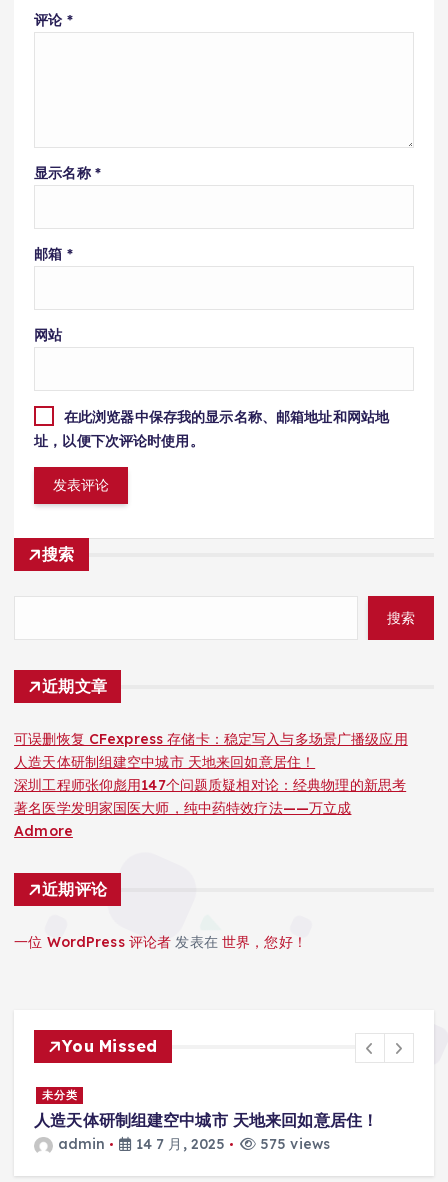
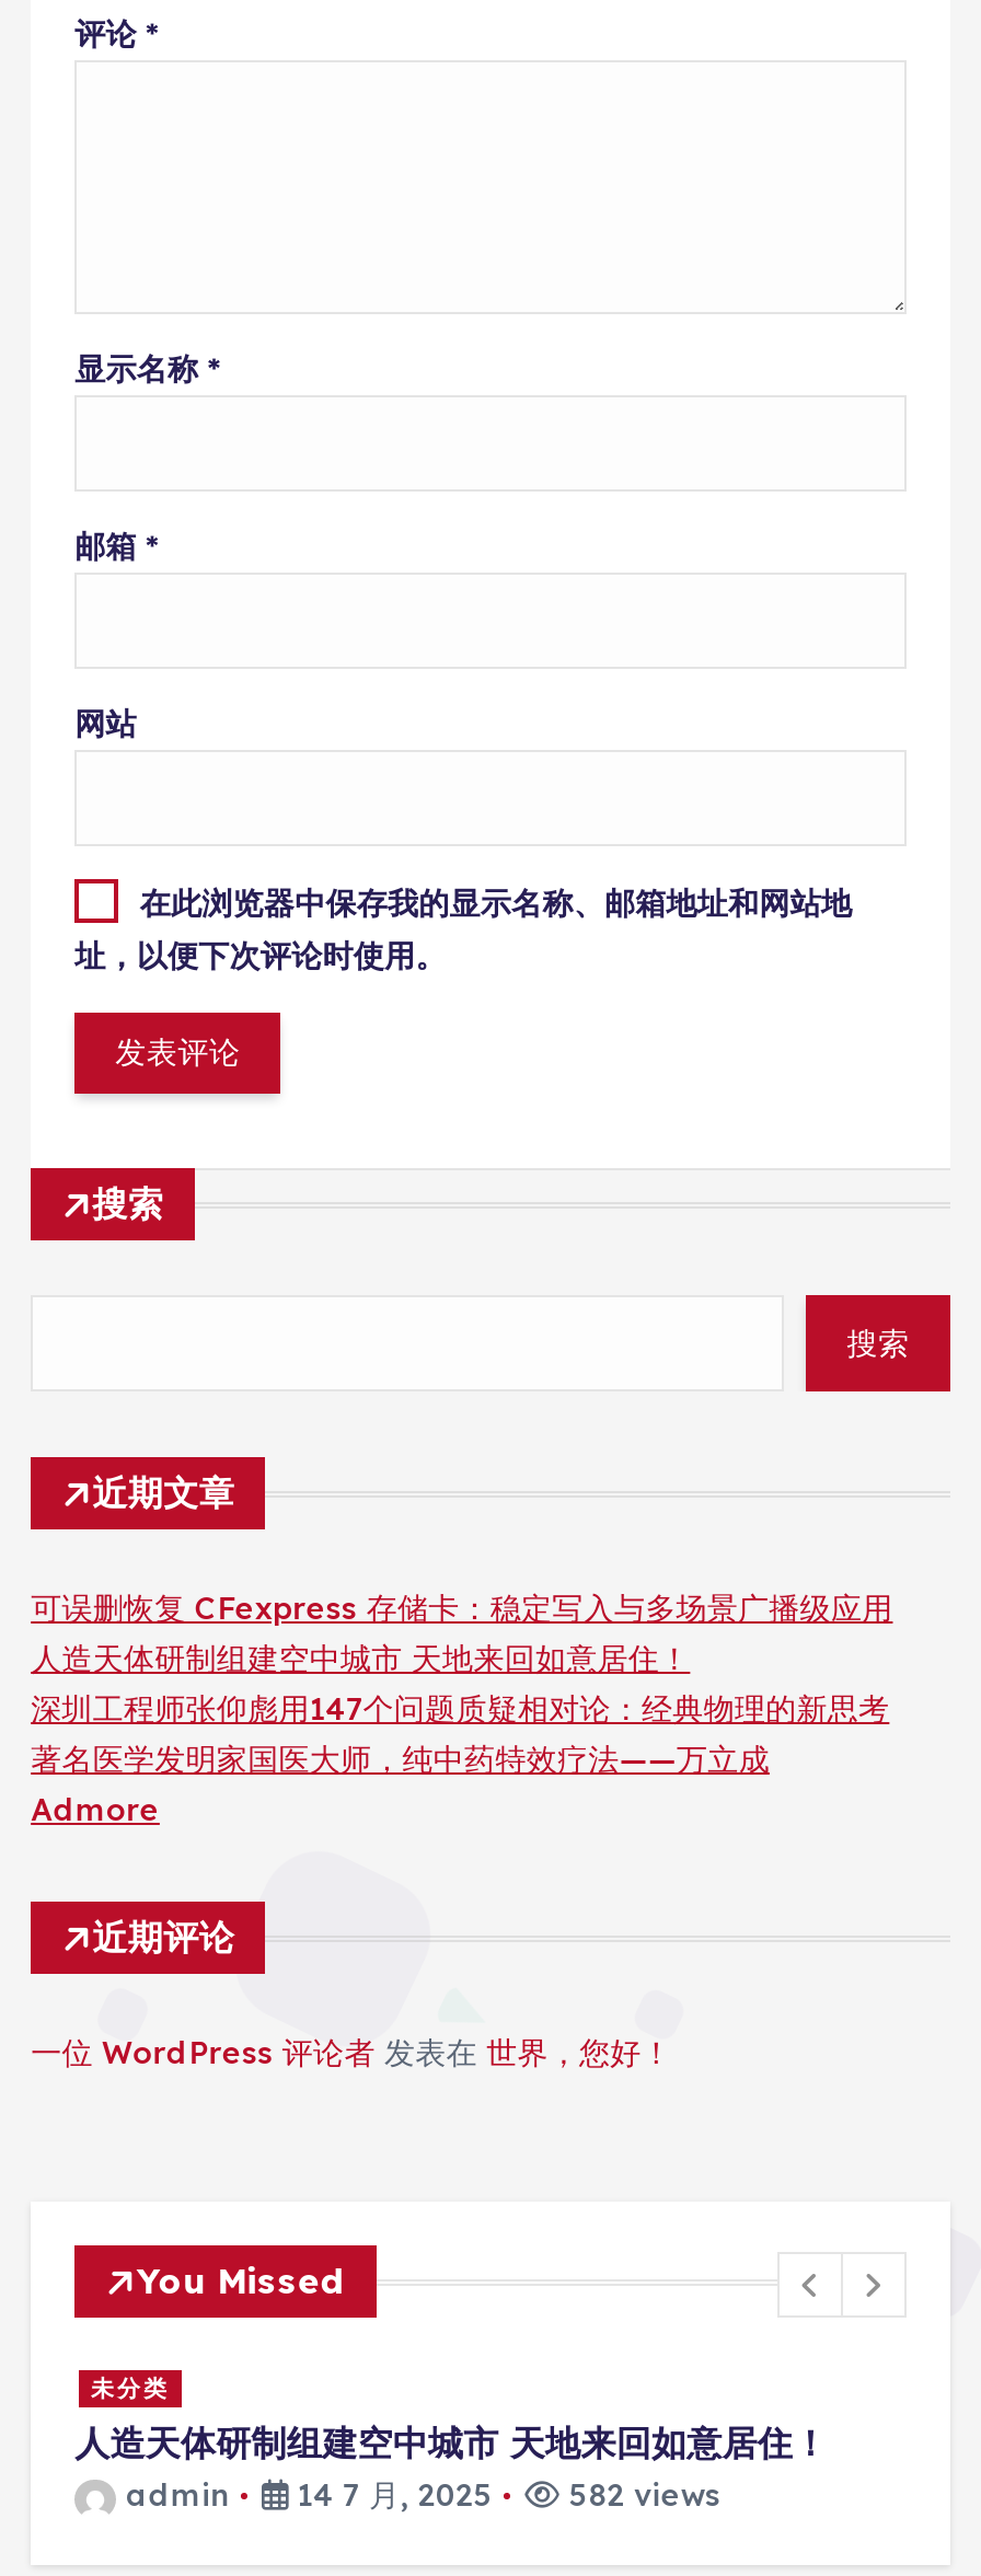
- admin 14 7 月, 2025 575 views
+ admin 14 7 月, 2025 582 views
